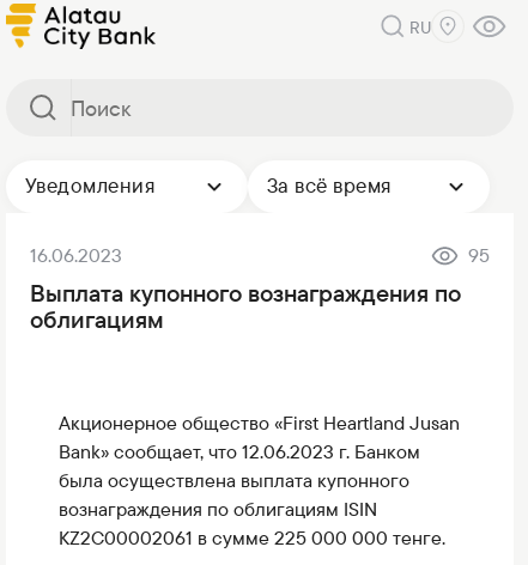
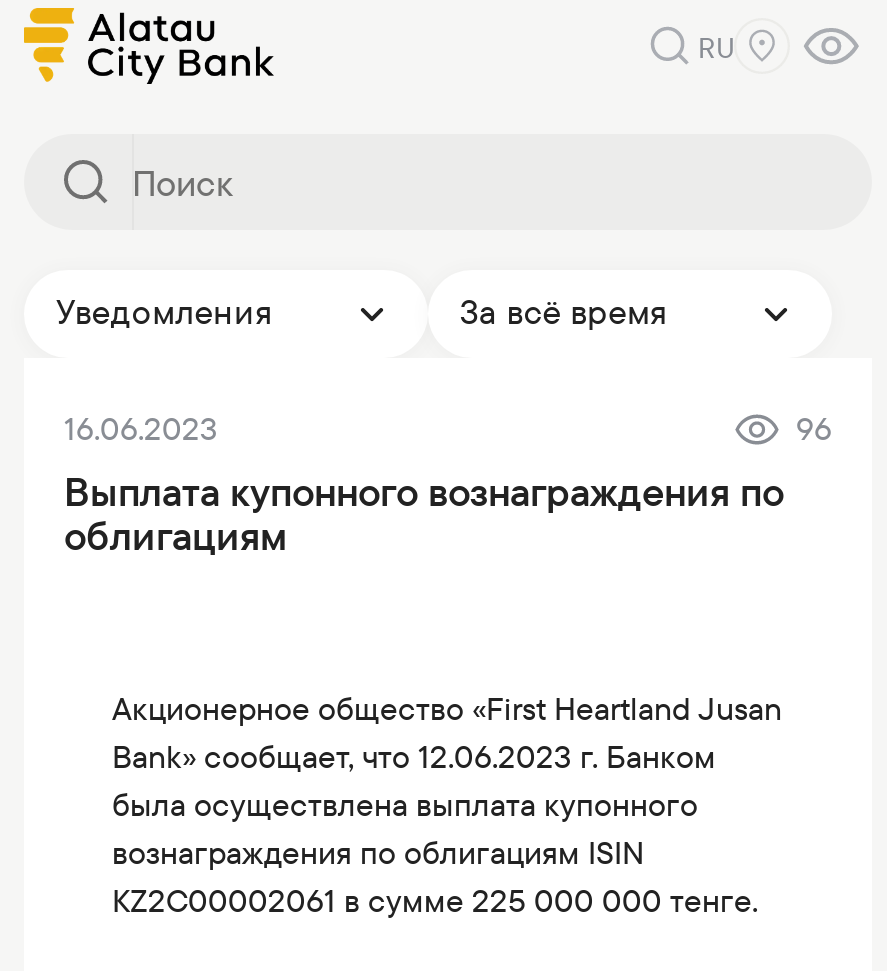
- 95
+ 96
